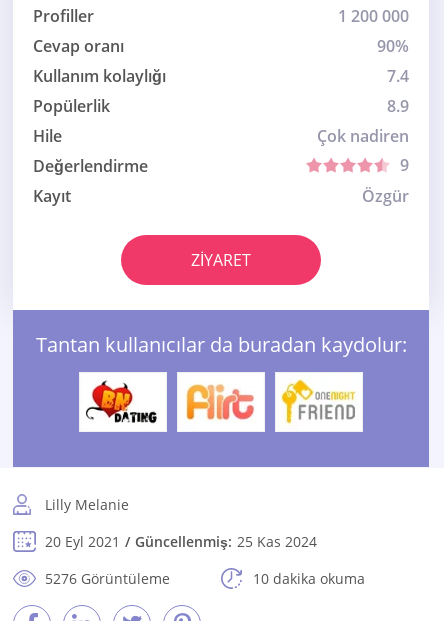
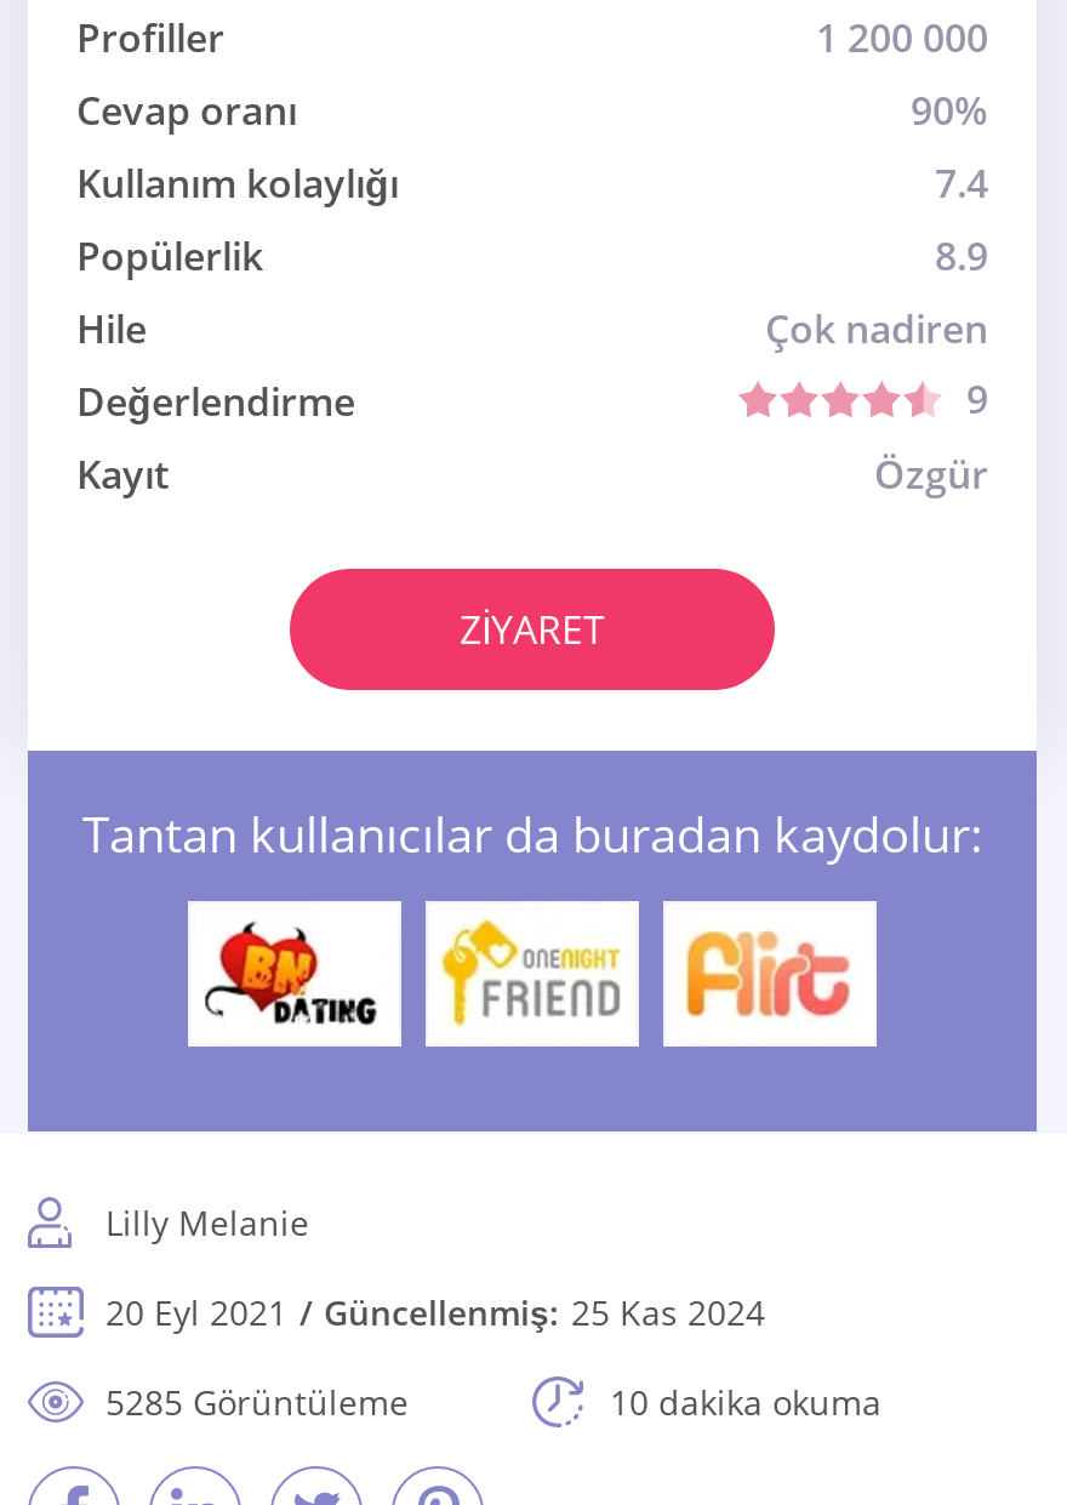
- [image]
+ [image]

- [image]
+ [image]

- 5276 Görüntüleme
+ 5285 Görüntüleme
